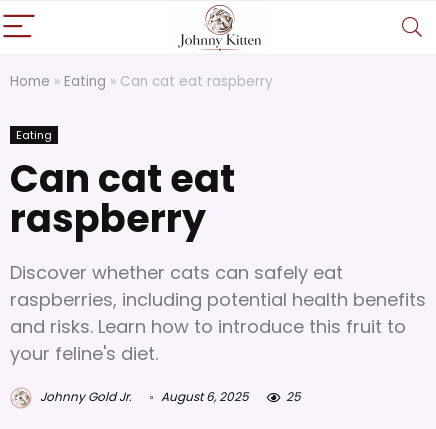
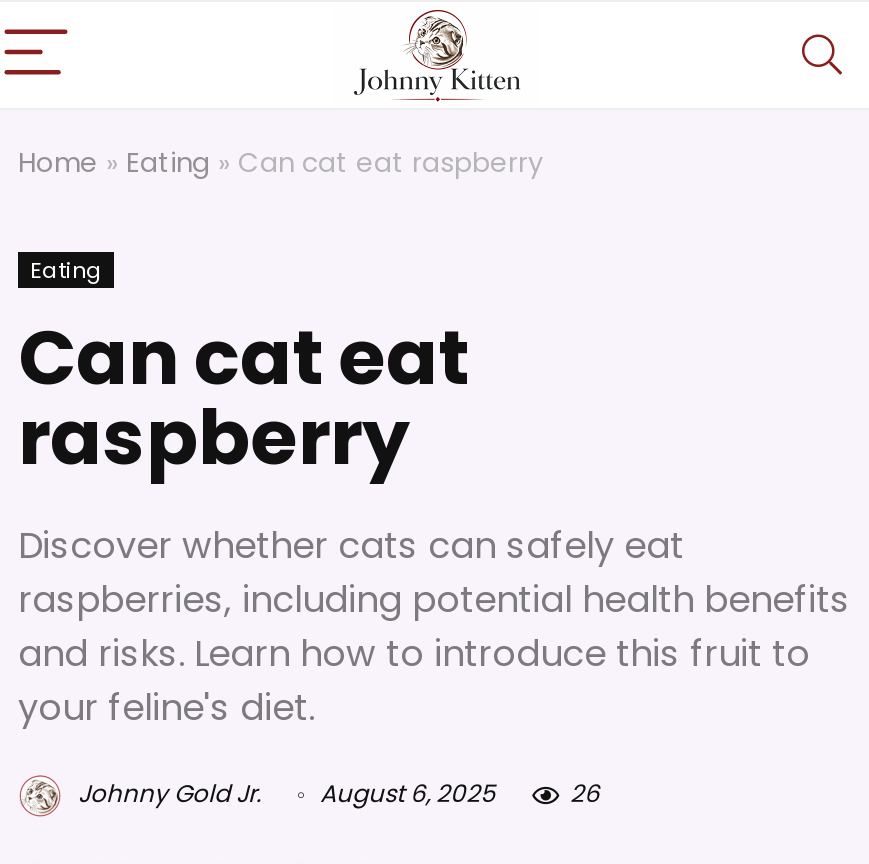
- 25
+ 26
